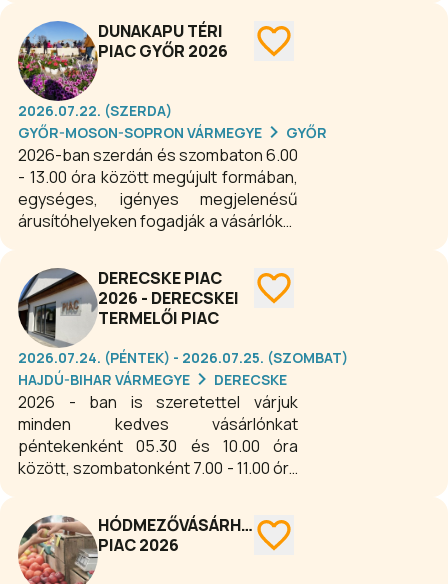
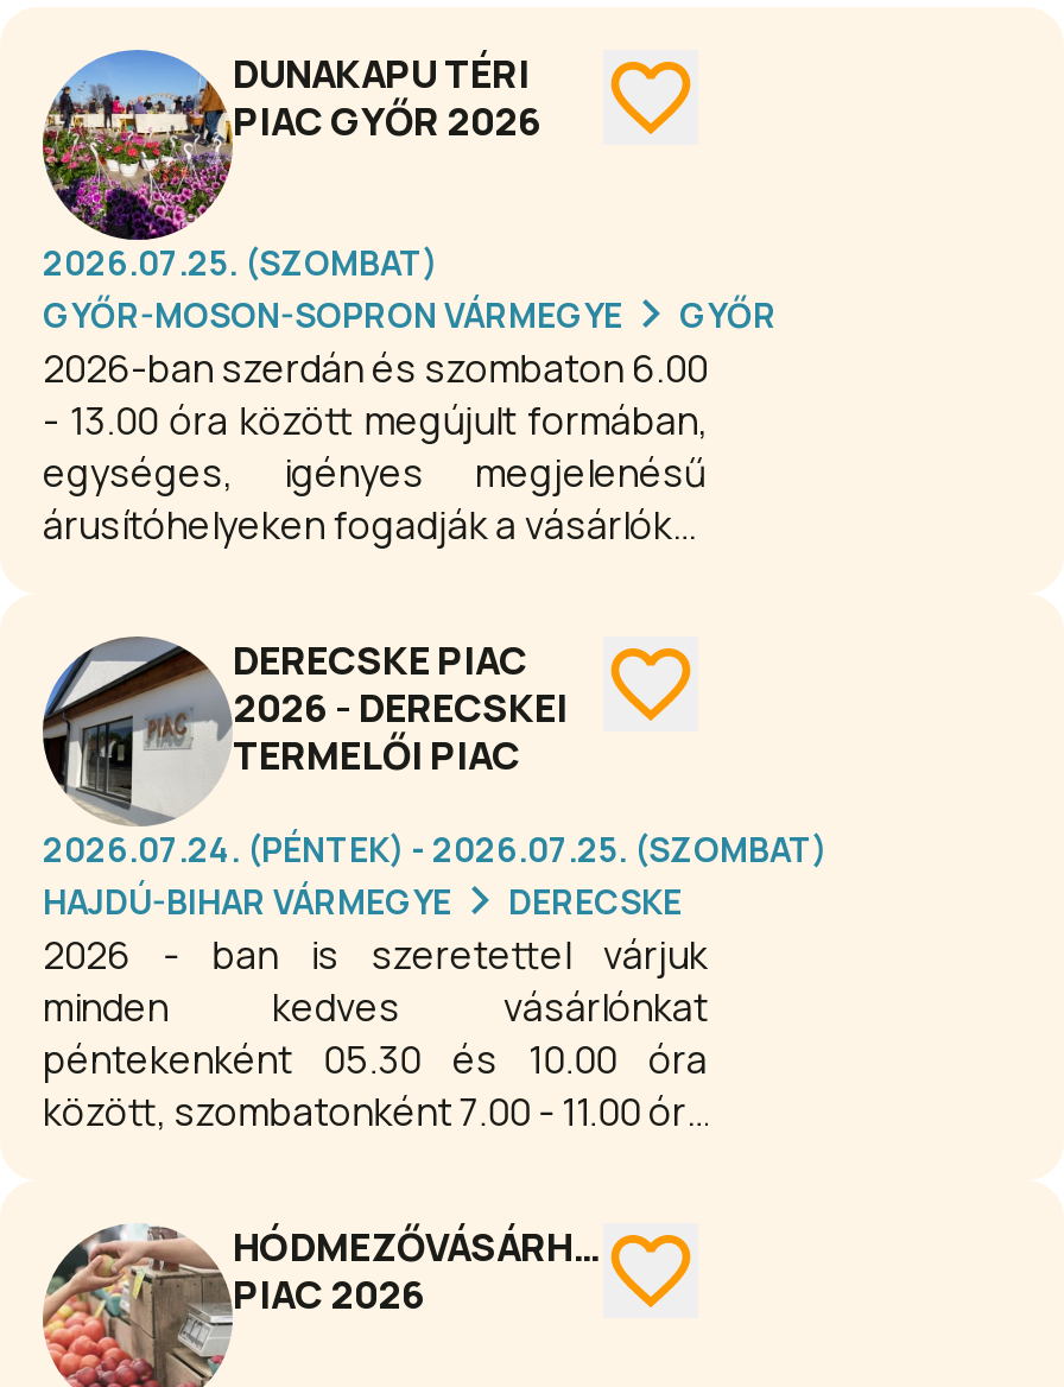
- 2026.07.22. (SZERDA)
+ 2026.07.25. (SZOMBAT)
